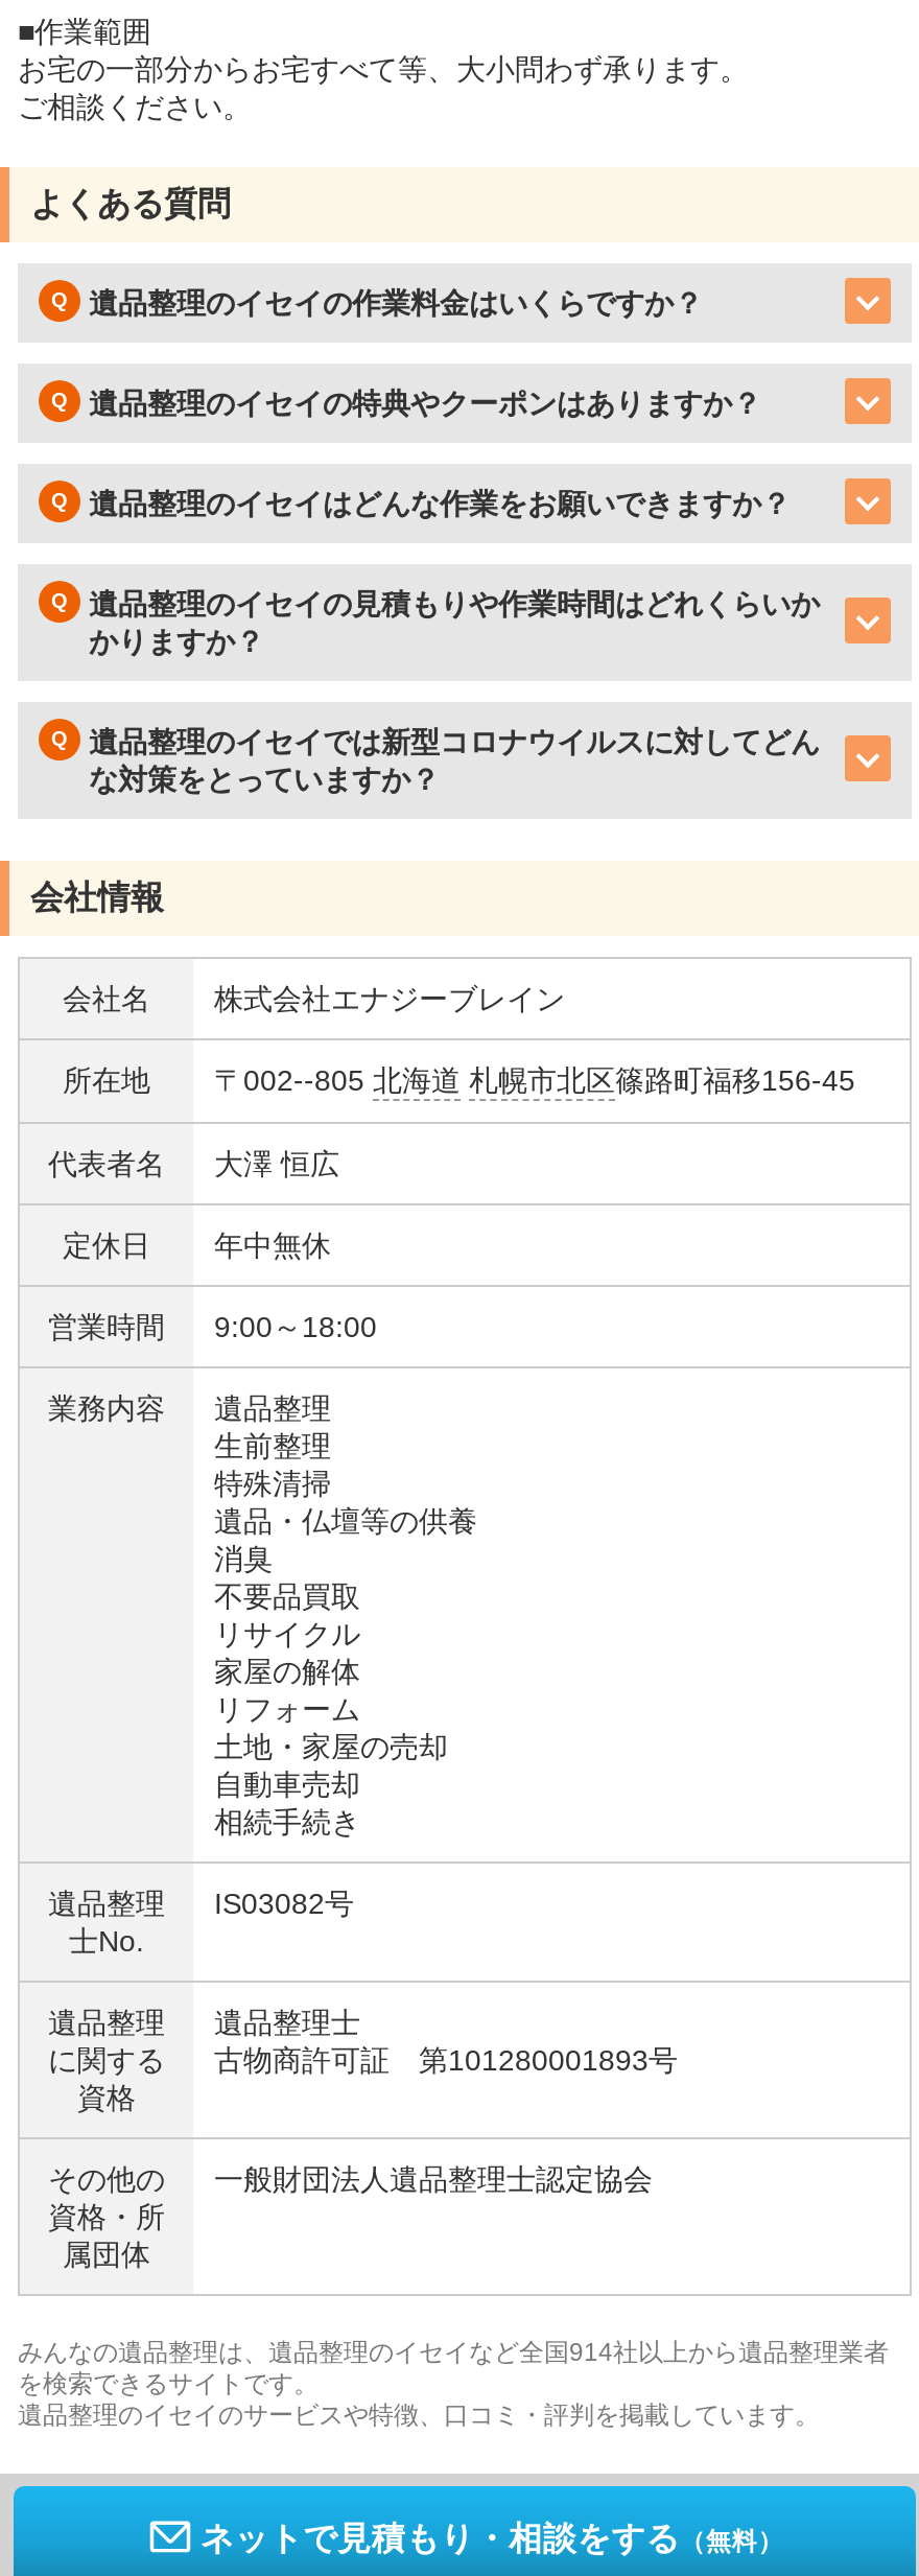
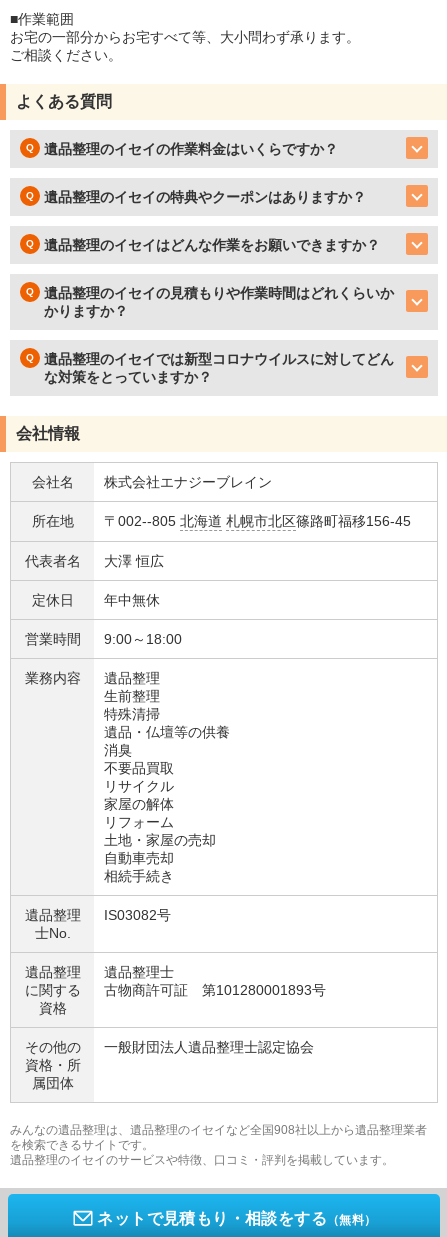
- みんなの遺品整理は、遺品整理のイセイなど全国914社以上から遺品整理業者
+ みんなの遺品整理は、遺品整理のイセイなど全国908社以上から遺品整理業者
